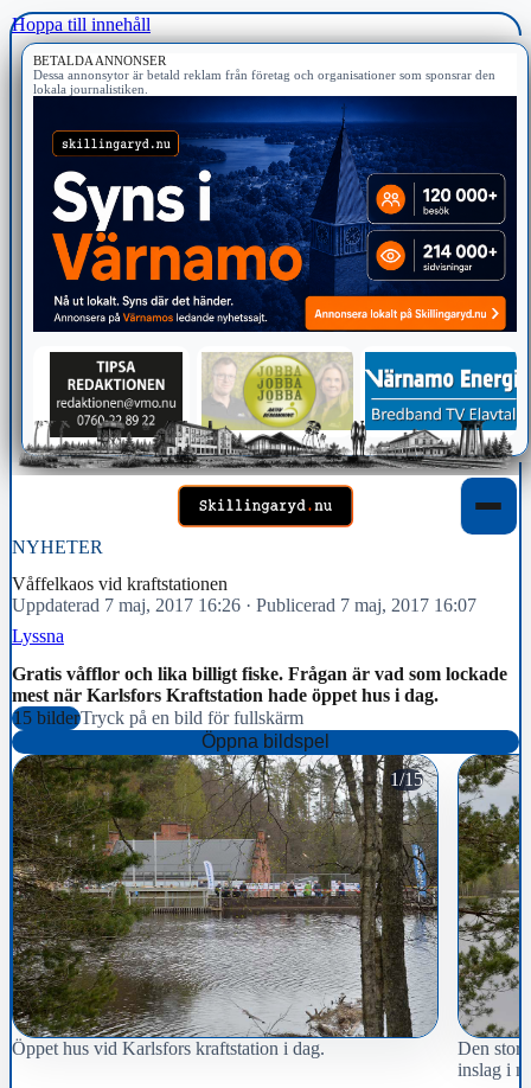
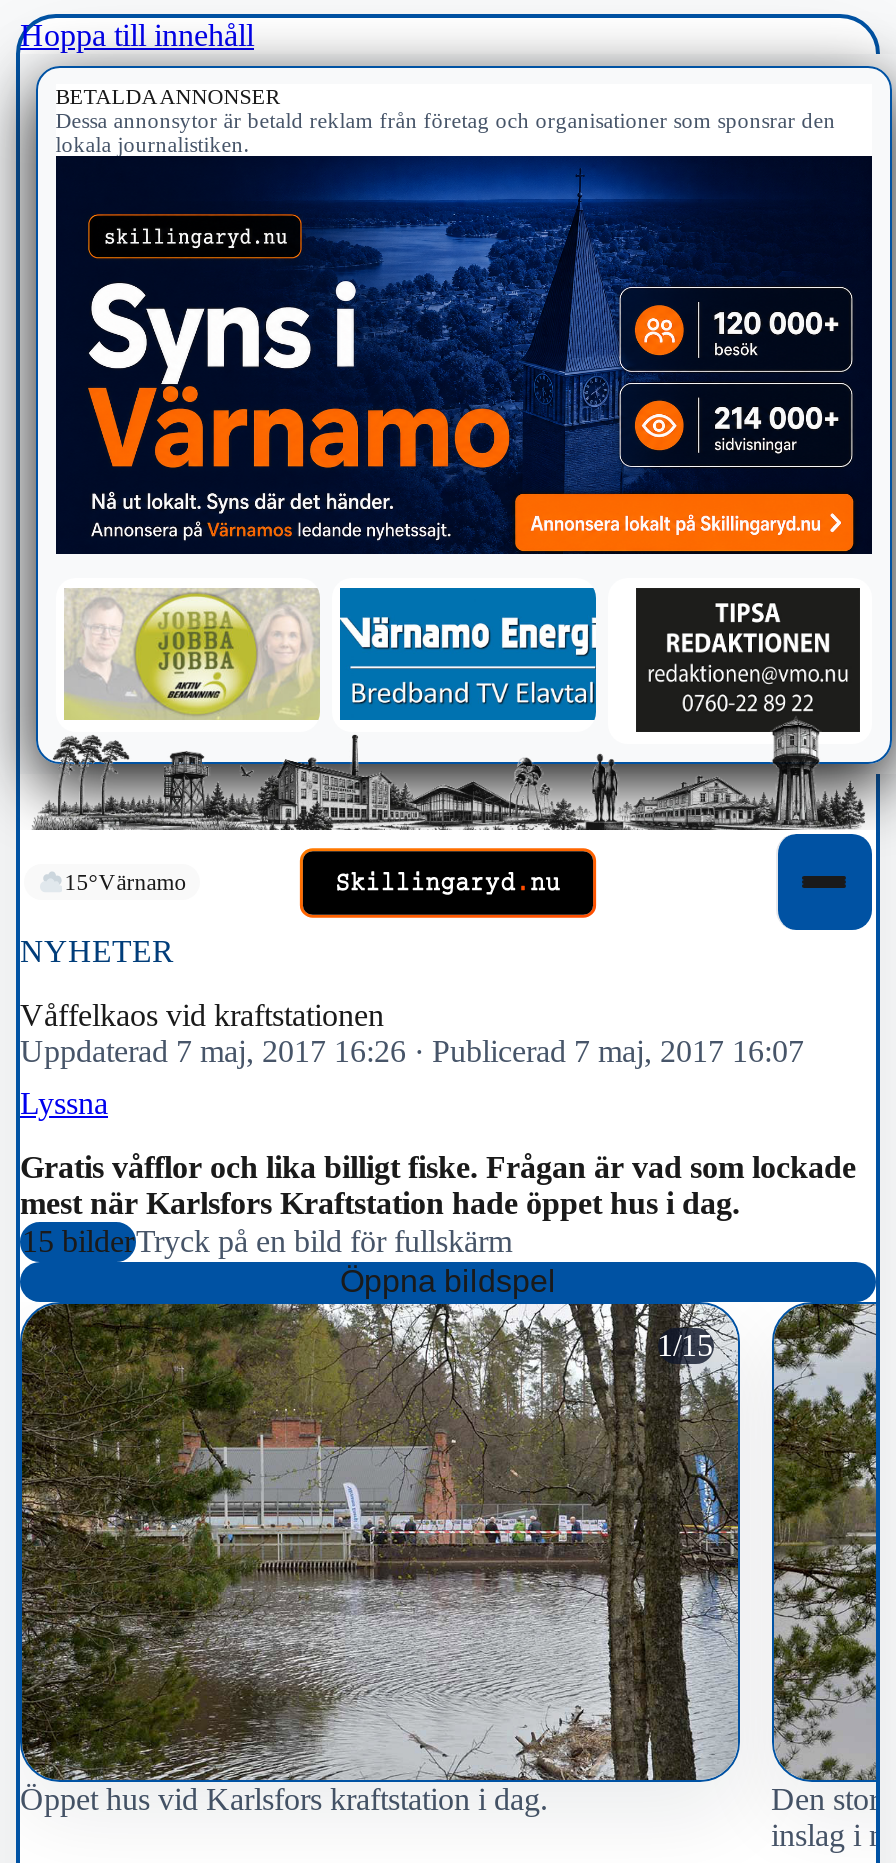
+ 15°Värnamo

- [image]
+ [image]
